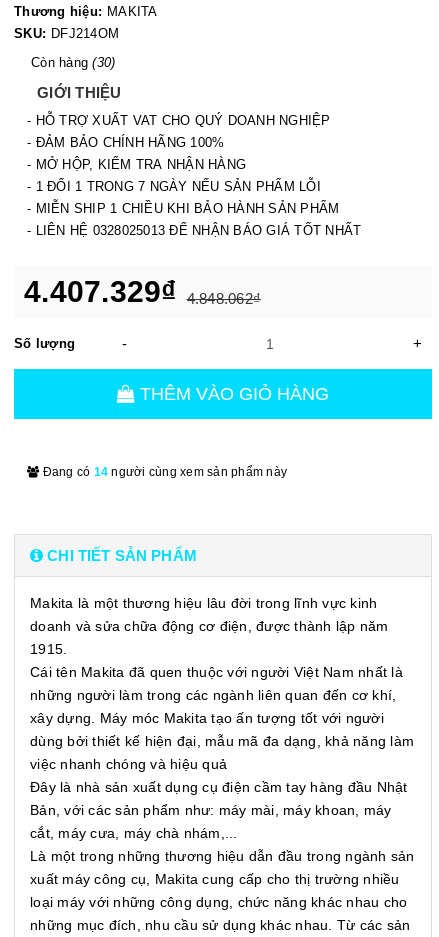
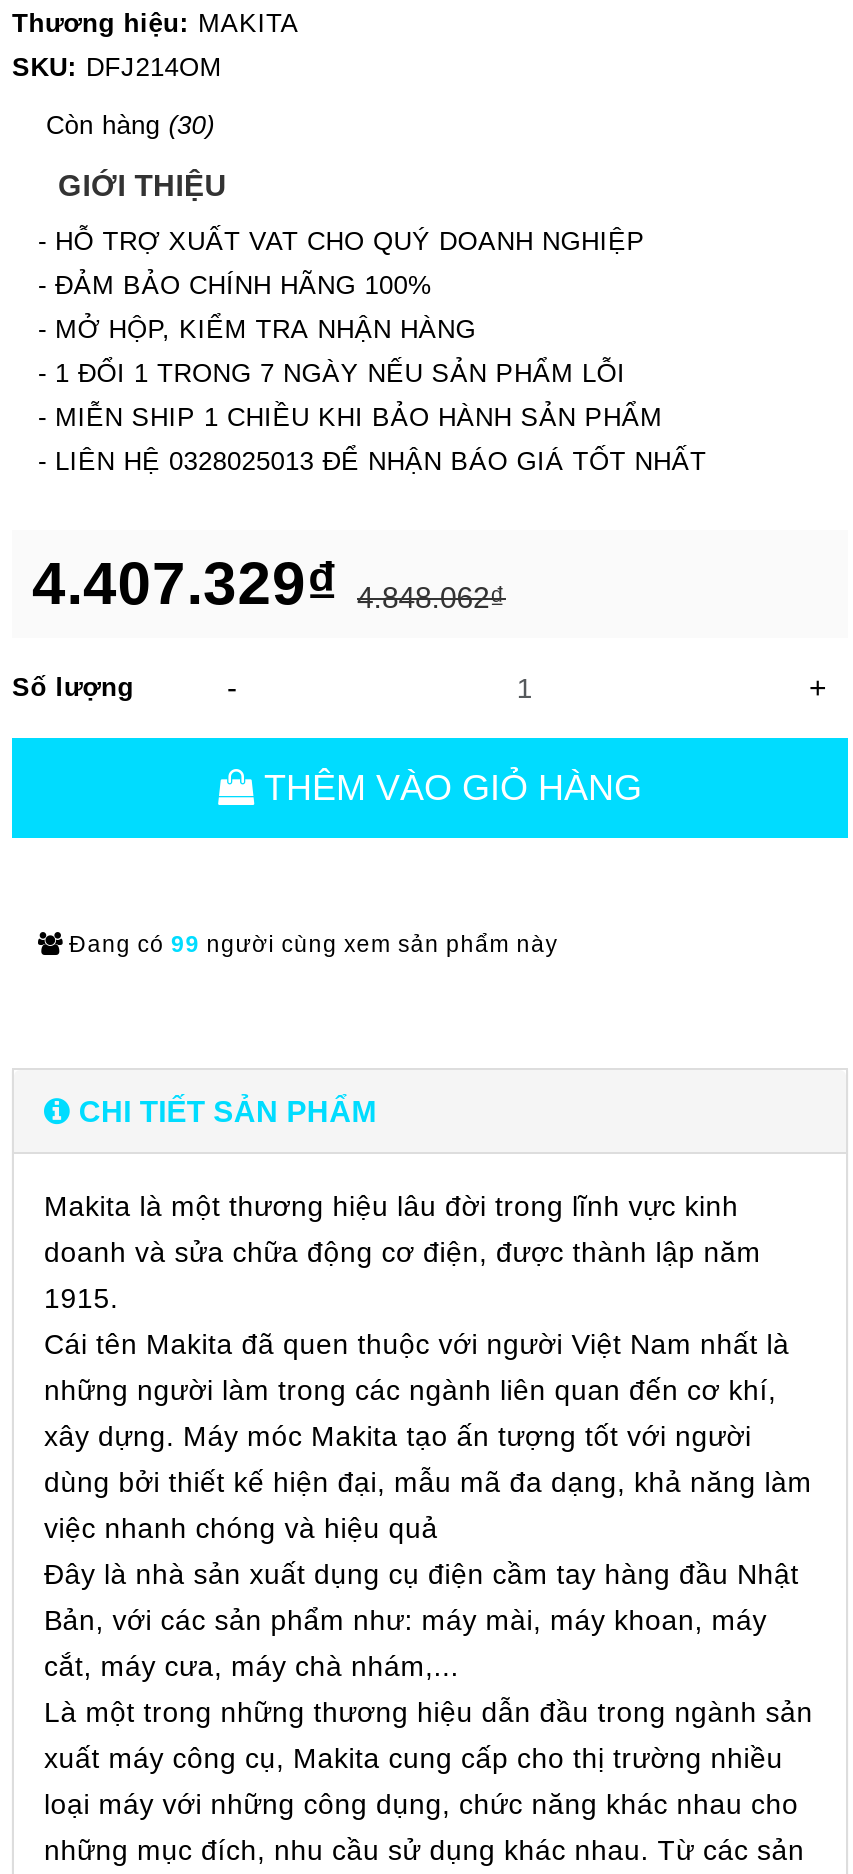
- Đang có 14 người cùng xem sản phẩm này
+ Đang có 99 người cùng xem sản phẩm này
